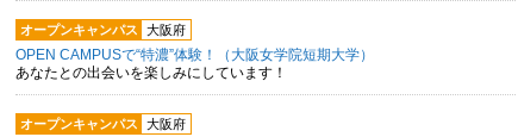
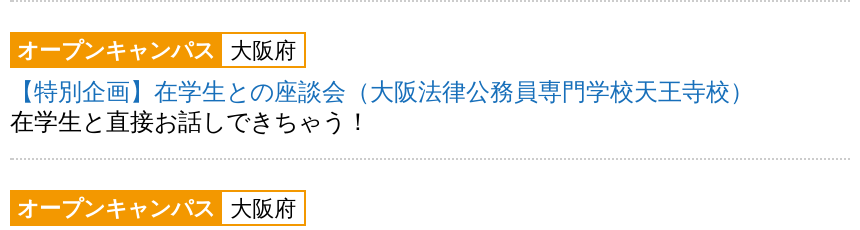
- OPEN CAMPUSで“特濃”体験！（大阪女学院短期大学）
- あなたとの出会いを楽しみにしています！
+ 【特別企画】在学生との座談会（大阪法律公務員専門学校天王寺校）
+ 在学生と直接お話しできちゃう！
